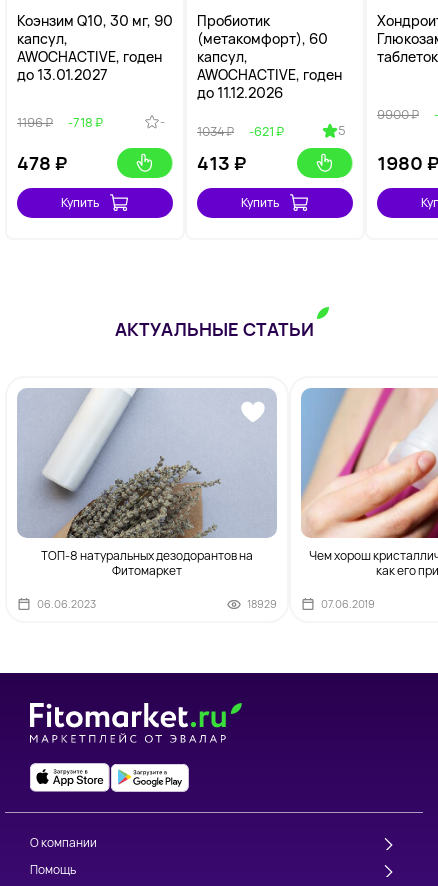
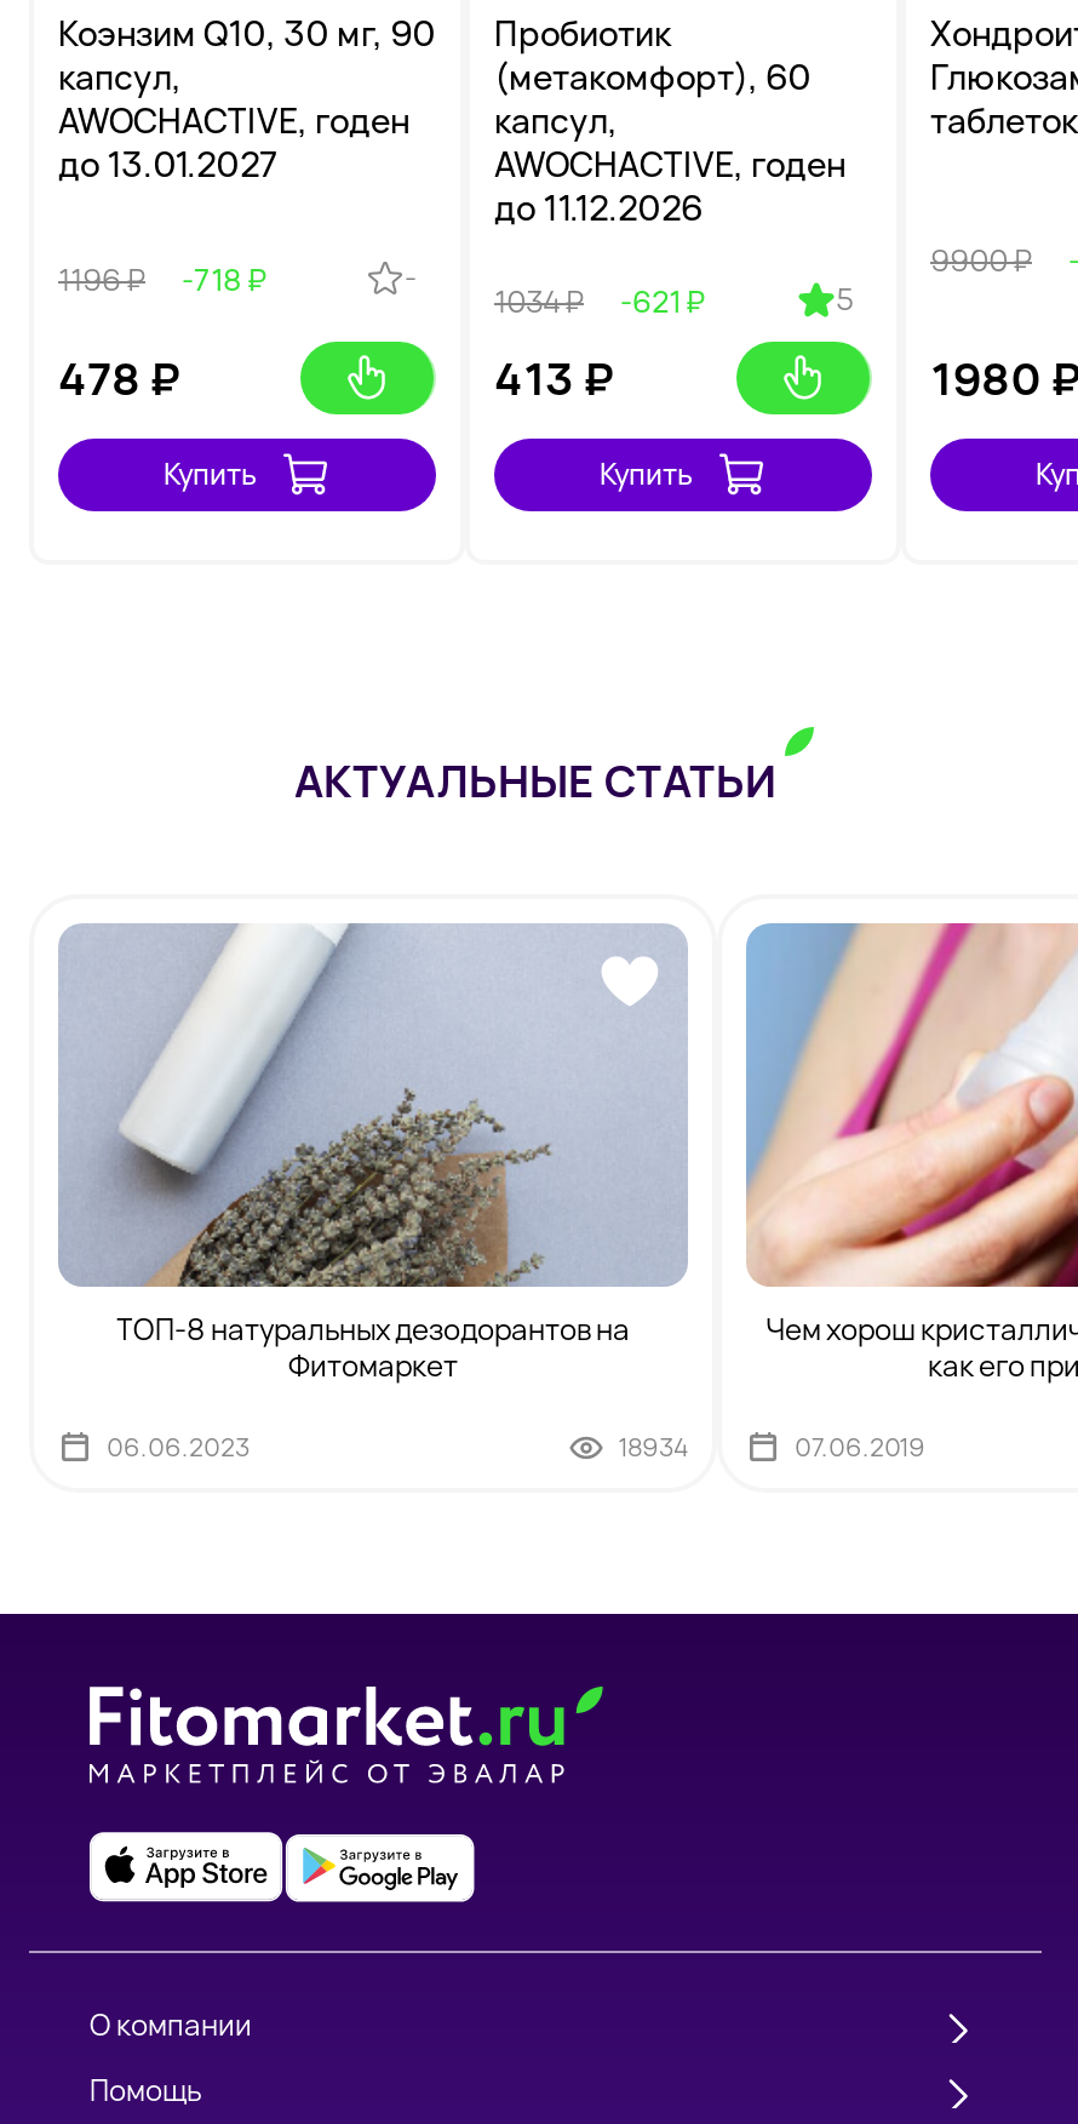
- 18929
+ 18934
